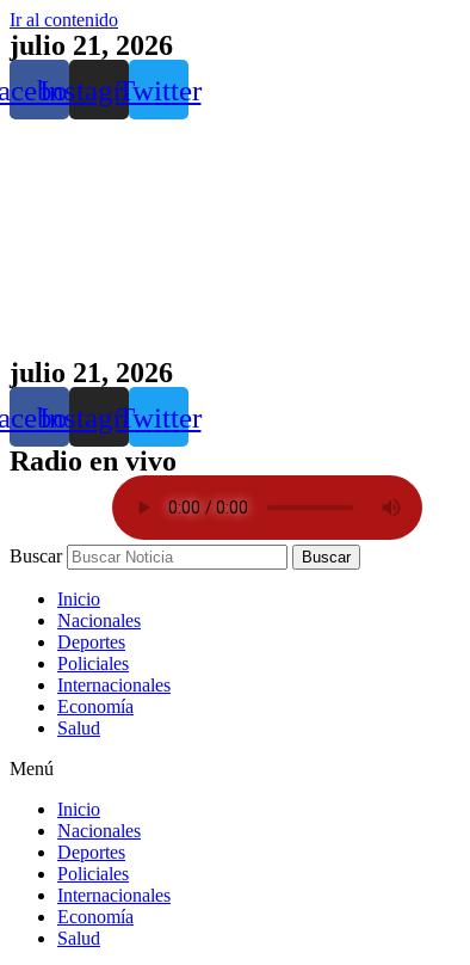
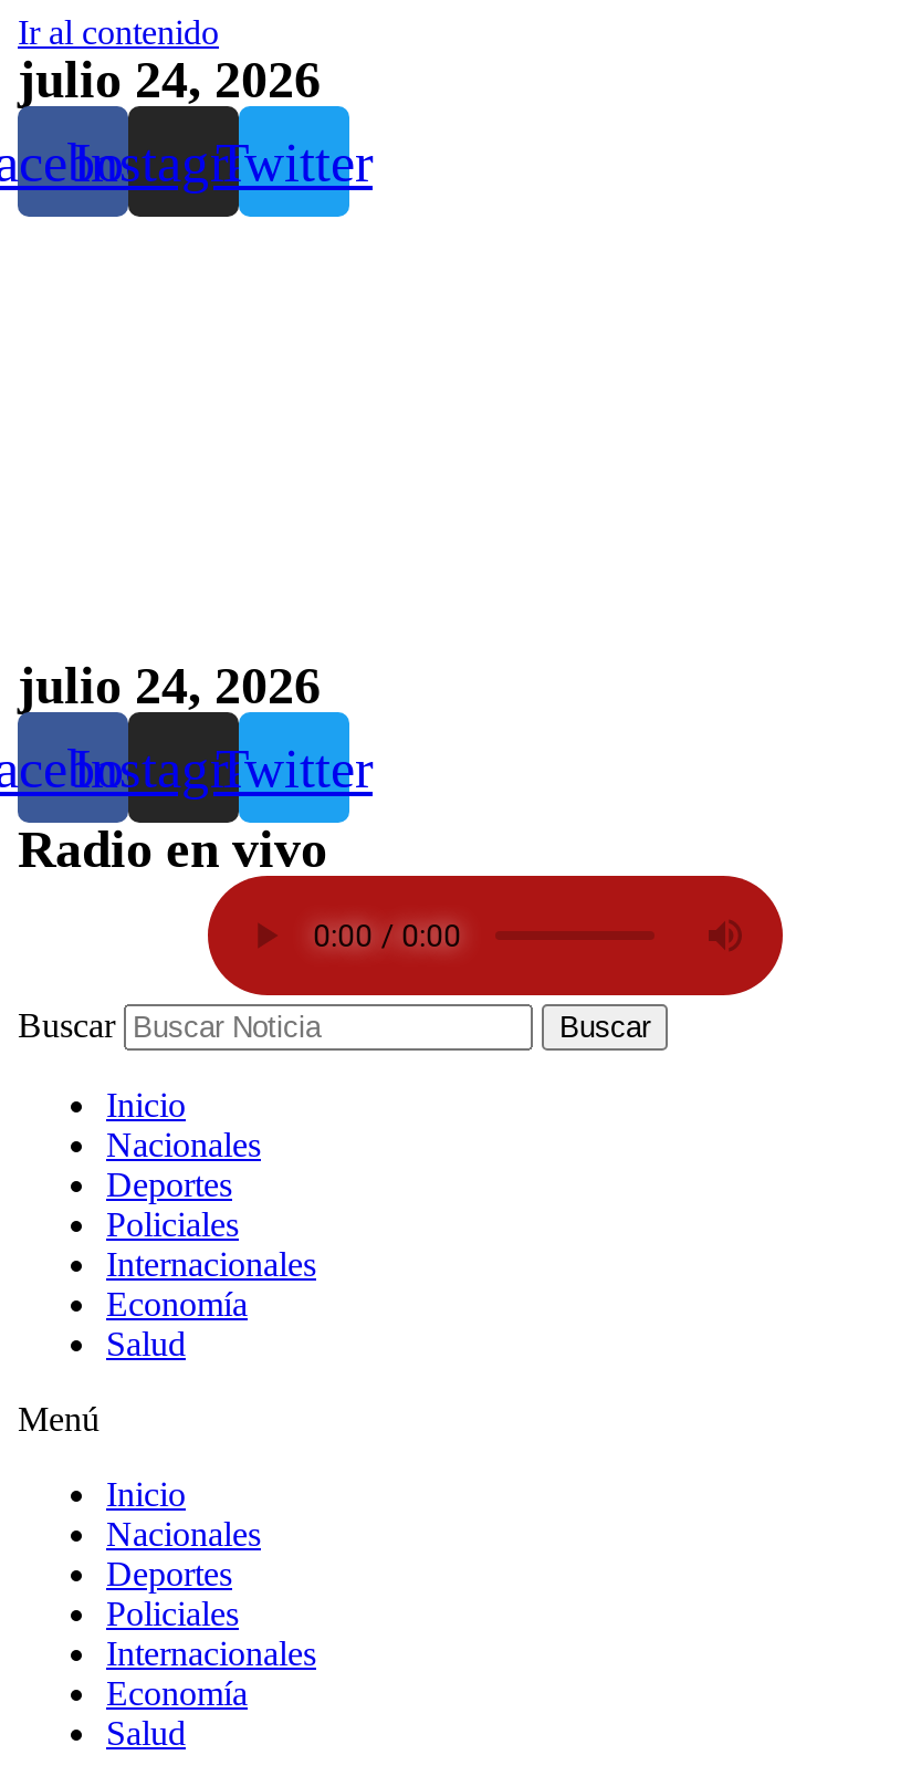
- julio 21, 2026
+ julio 24, 2026

- julio 21, 2026
+ julio 24, 2026
